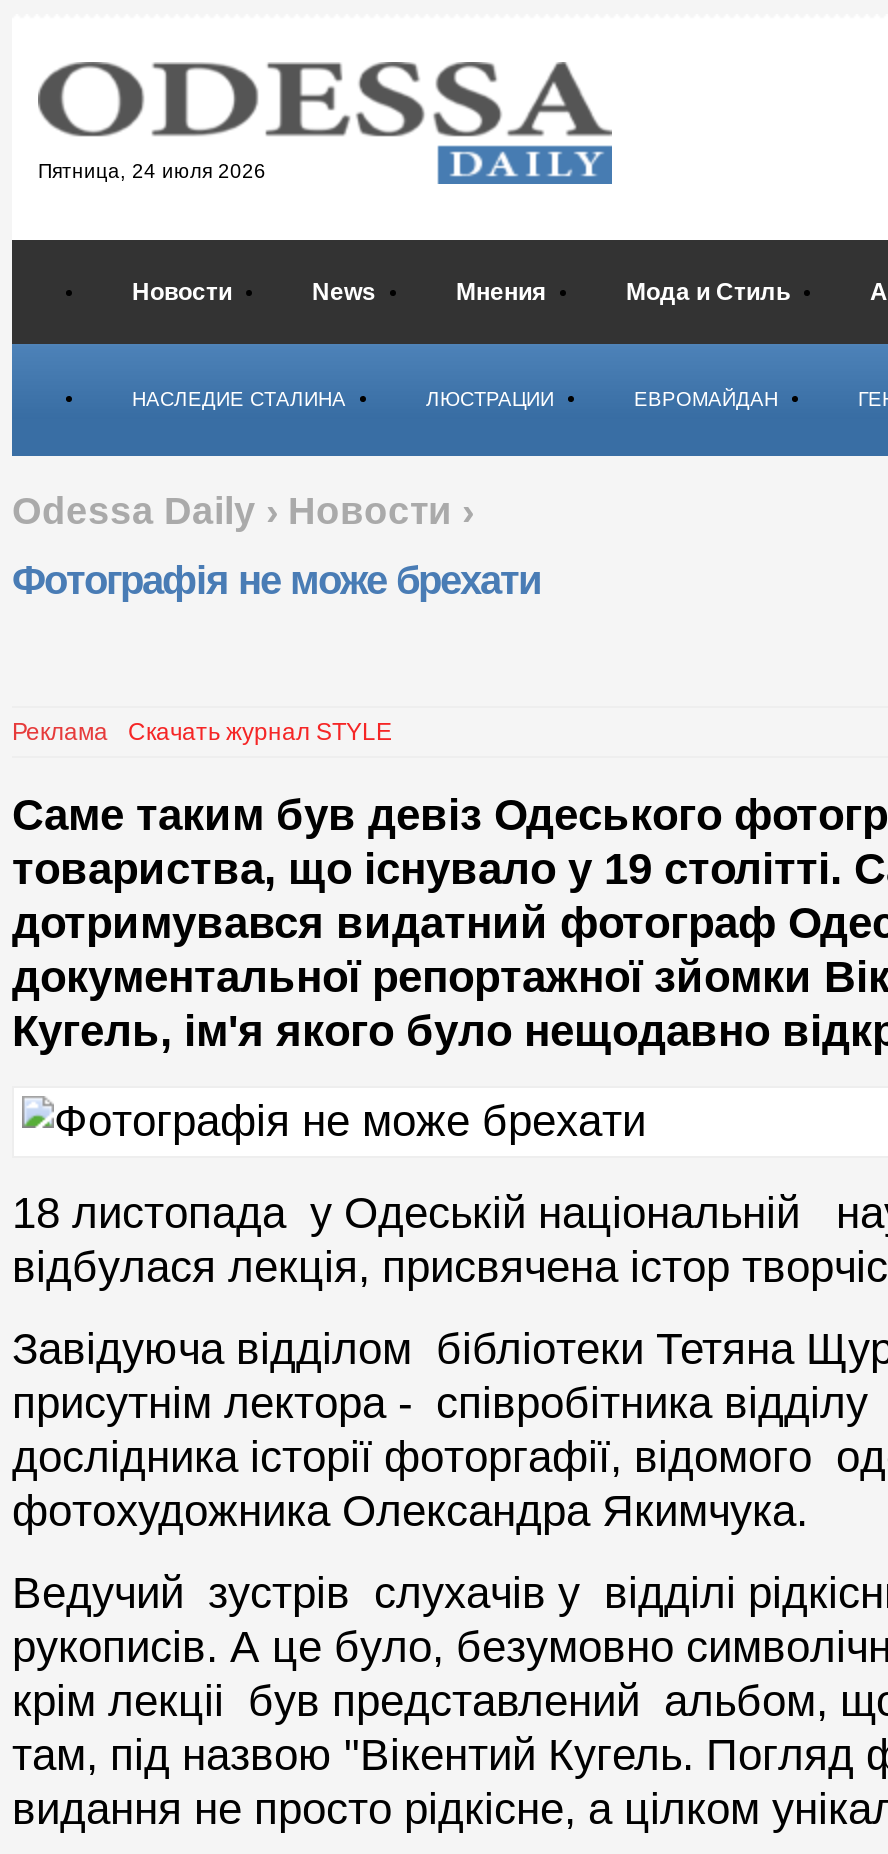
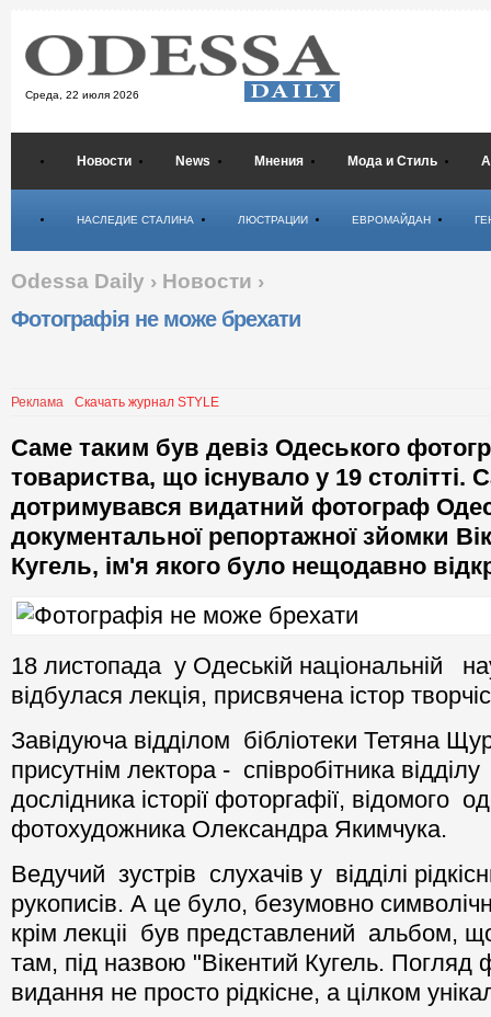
- Пятница, 24 июля 2026
+ Среда, 22 июля 2026
